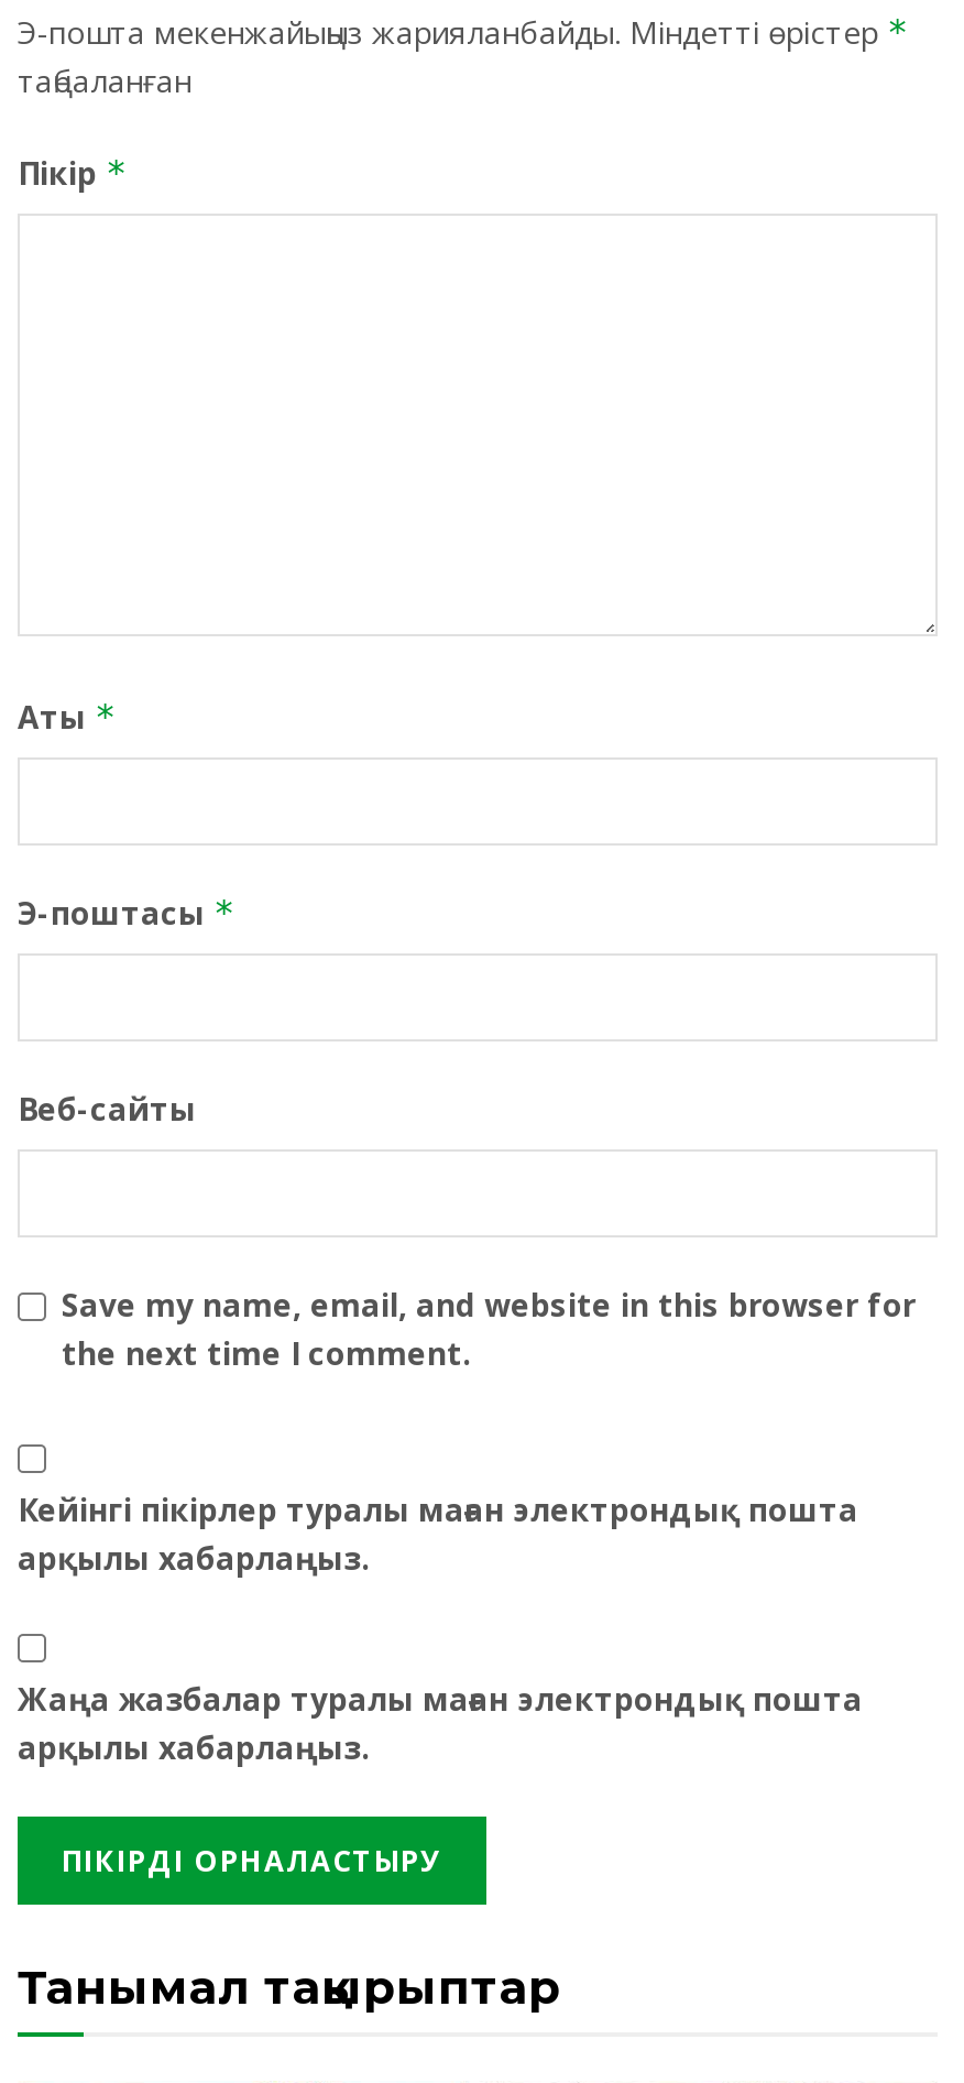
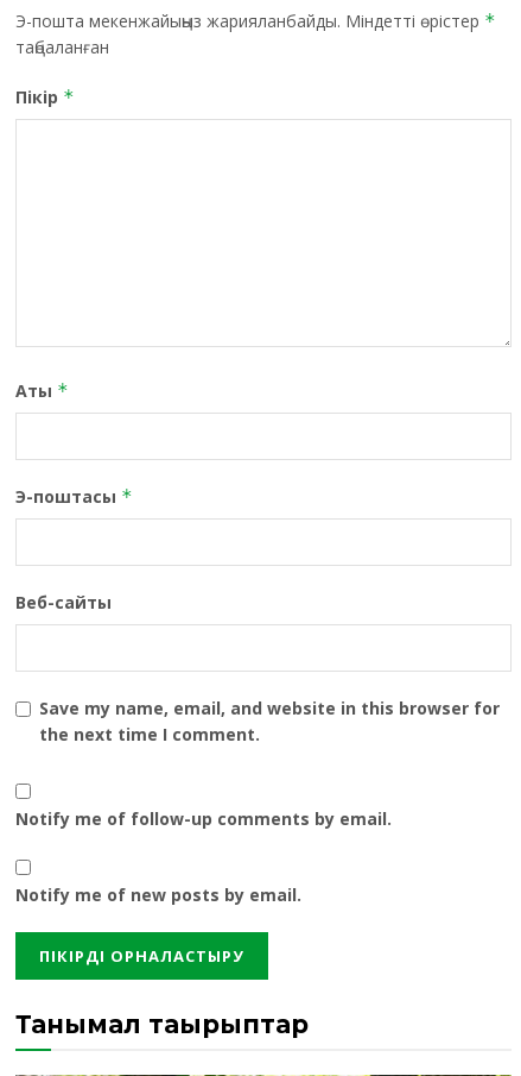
- Кейінгі пікірлер туралы маған электрондық пошта
- арқылы хабарлаңыз.
+ Notify me of follow-up comments by email.

- Жаңа жазбалар туралы маған электрондық пошта
- арқылы хабарлаңыз.
+ Notify me of new posts by email.
